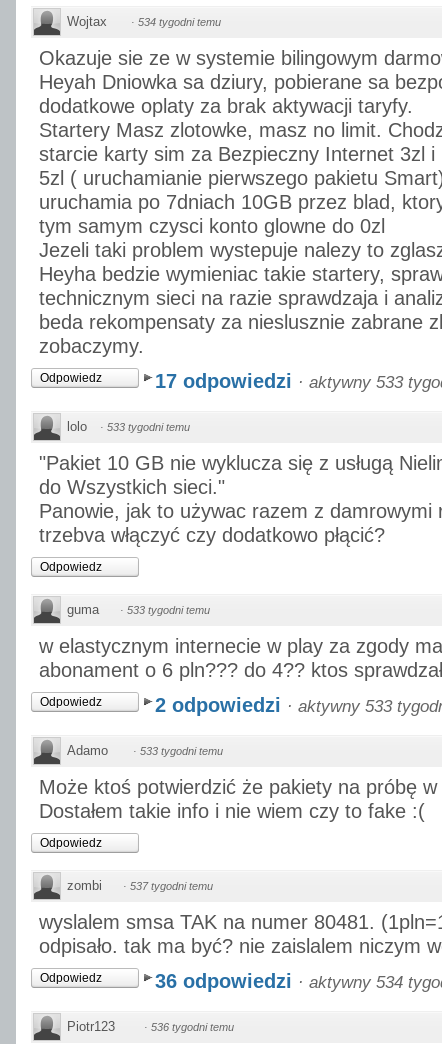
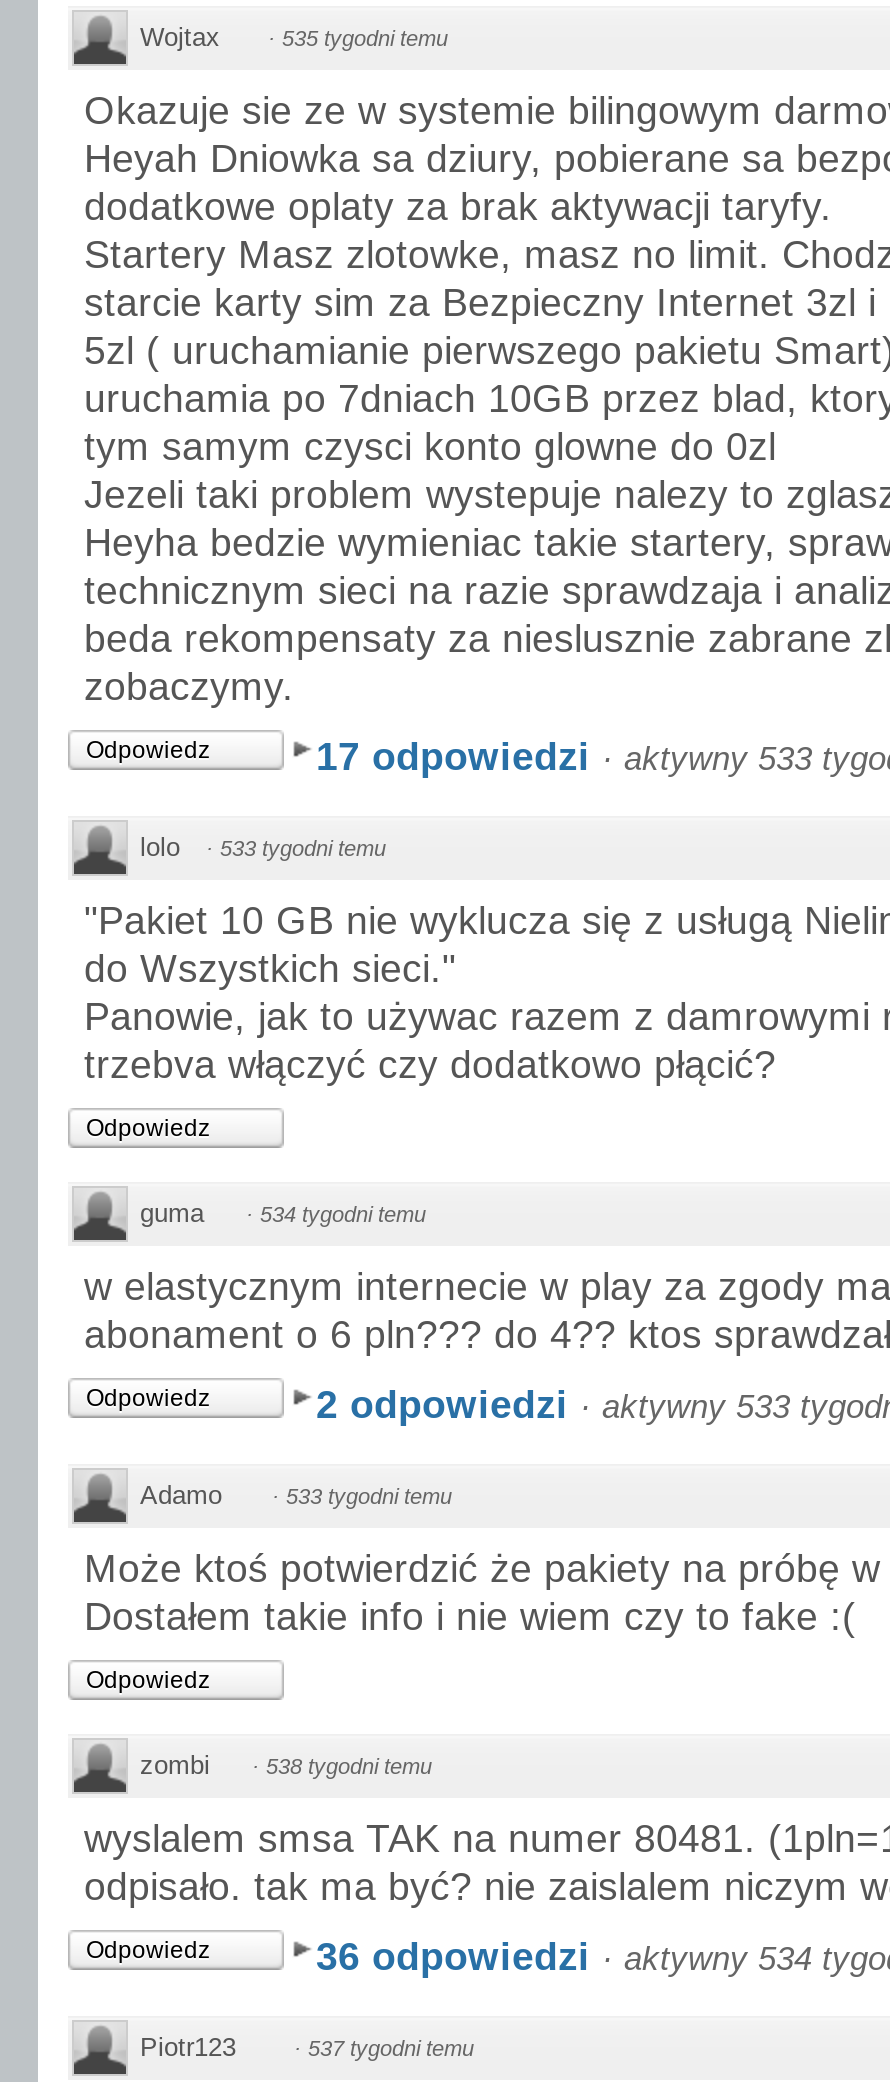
- Wojtax · 534 tygodni temu
+ Wojtax · 535 tygodni temu

- guma · 533 tygodni temu
+ guma · 534 tygodni temu

- zombi · 537 tygodni temu
+ zombi · 538 tygodni temu

- · 536 tygodni temu
+ · 537 tygodni temu
